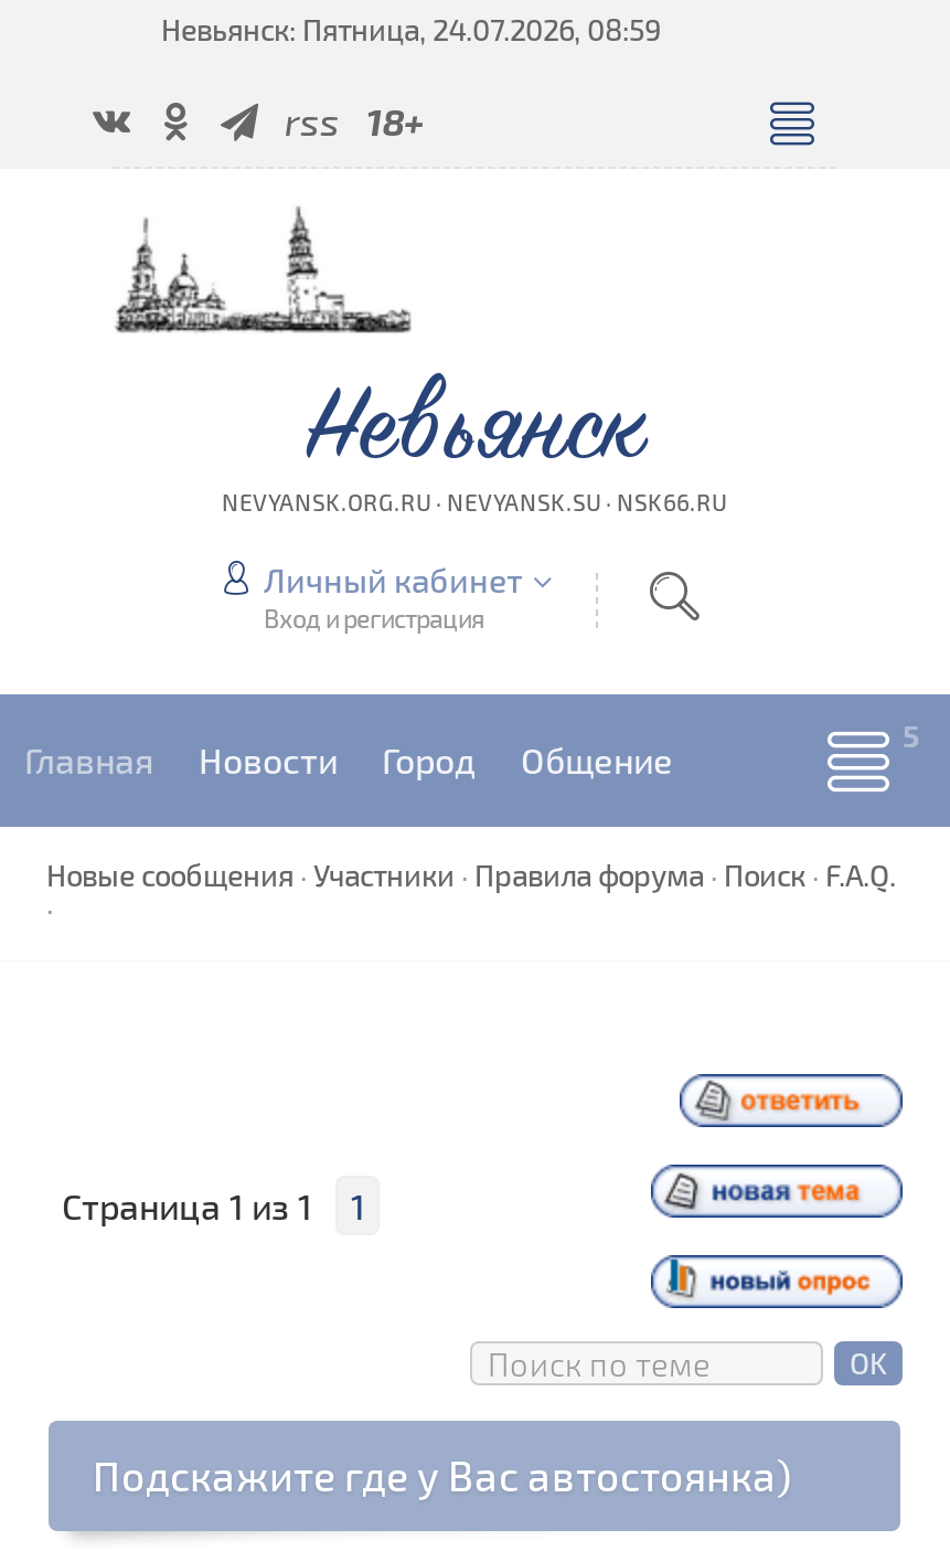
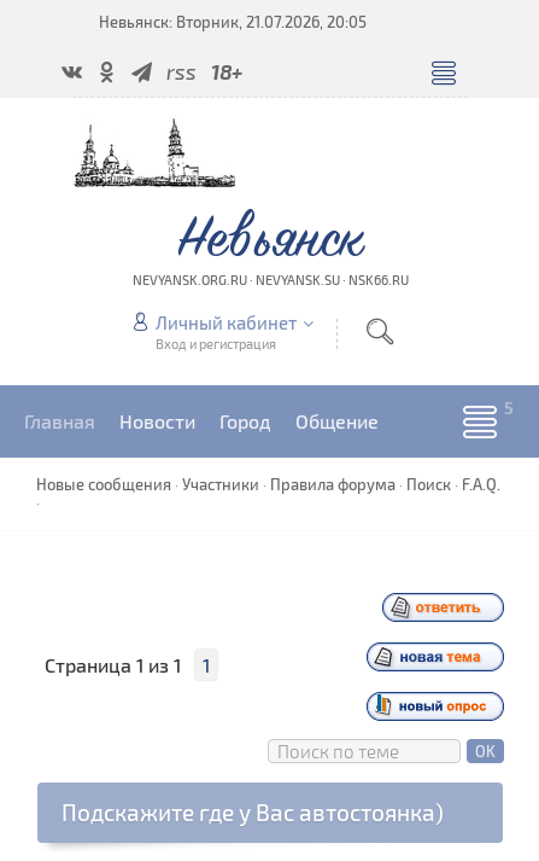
- Невьянск: Пятница, 24.07.2026, 08:59
+ Невьянск: Вторник, 21.07.2026, 20:05
